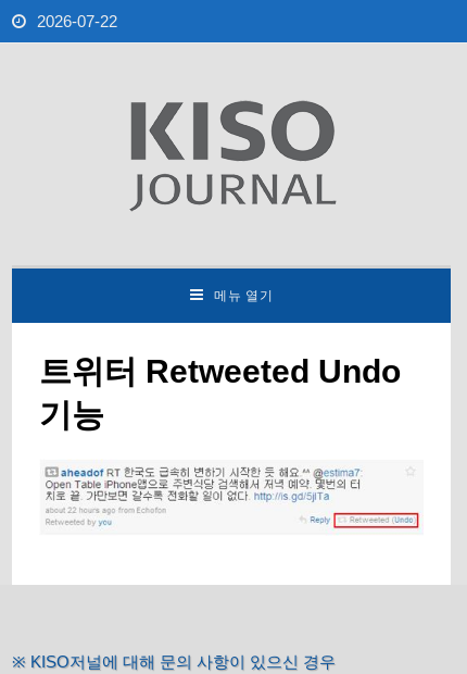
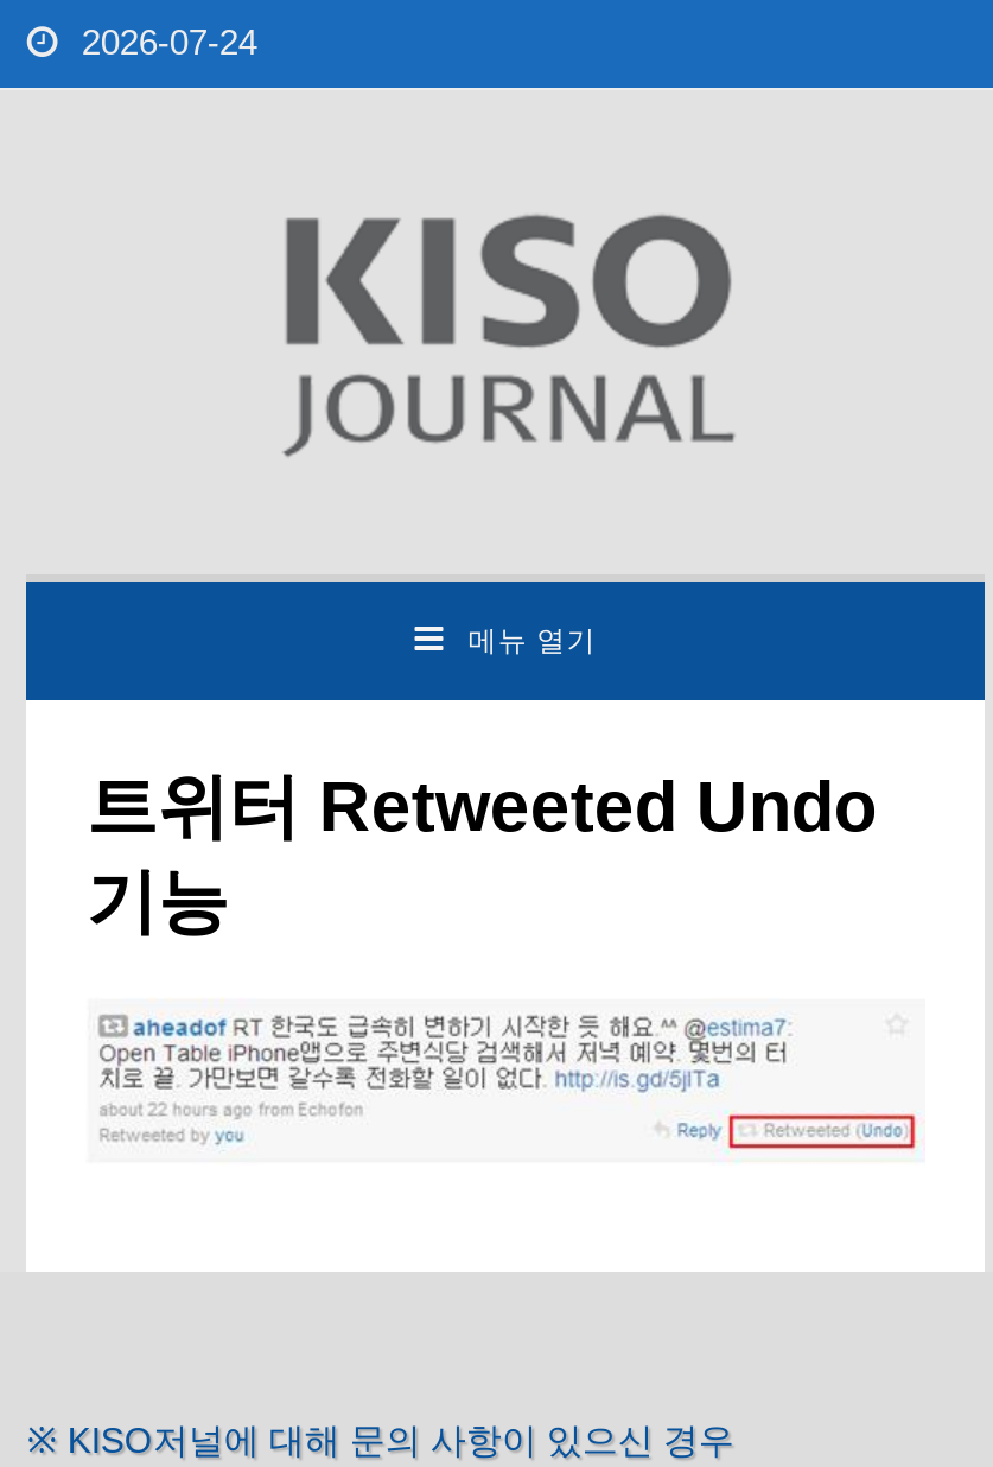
- 2026-07-22
+ 2026-07-24
